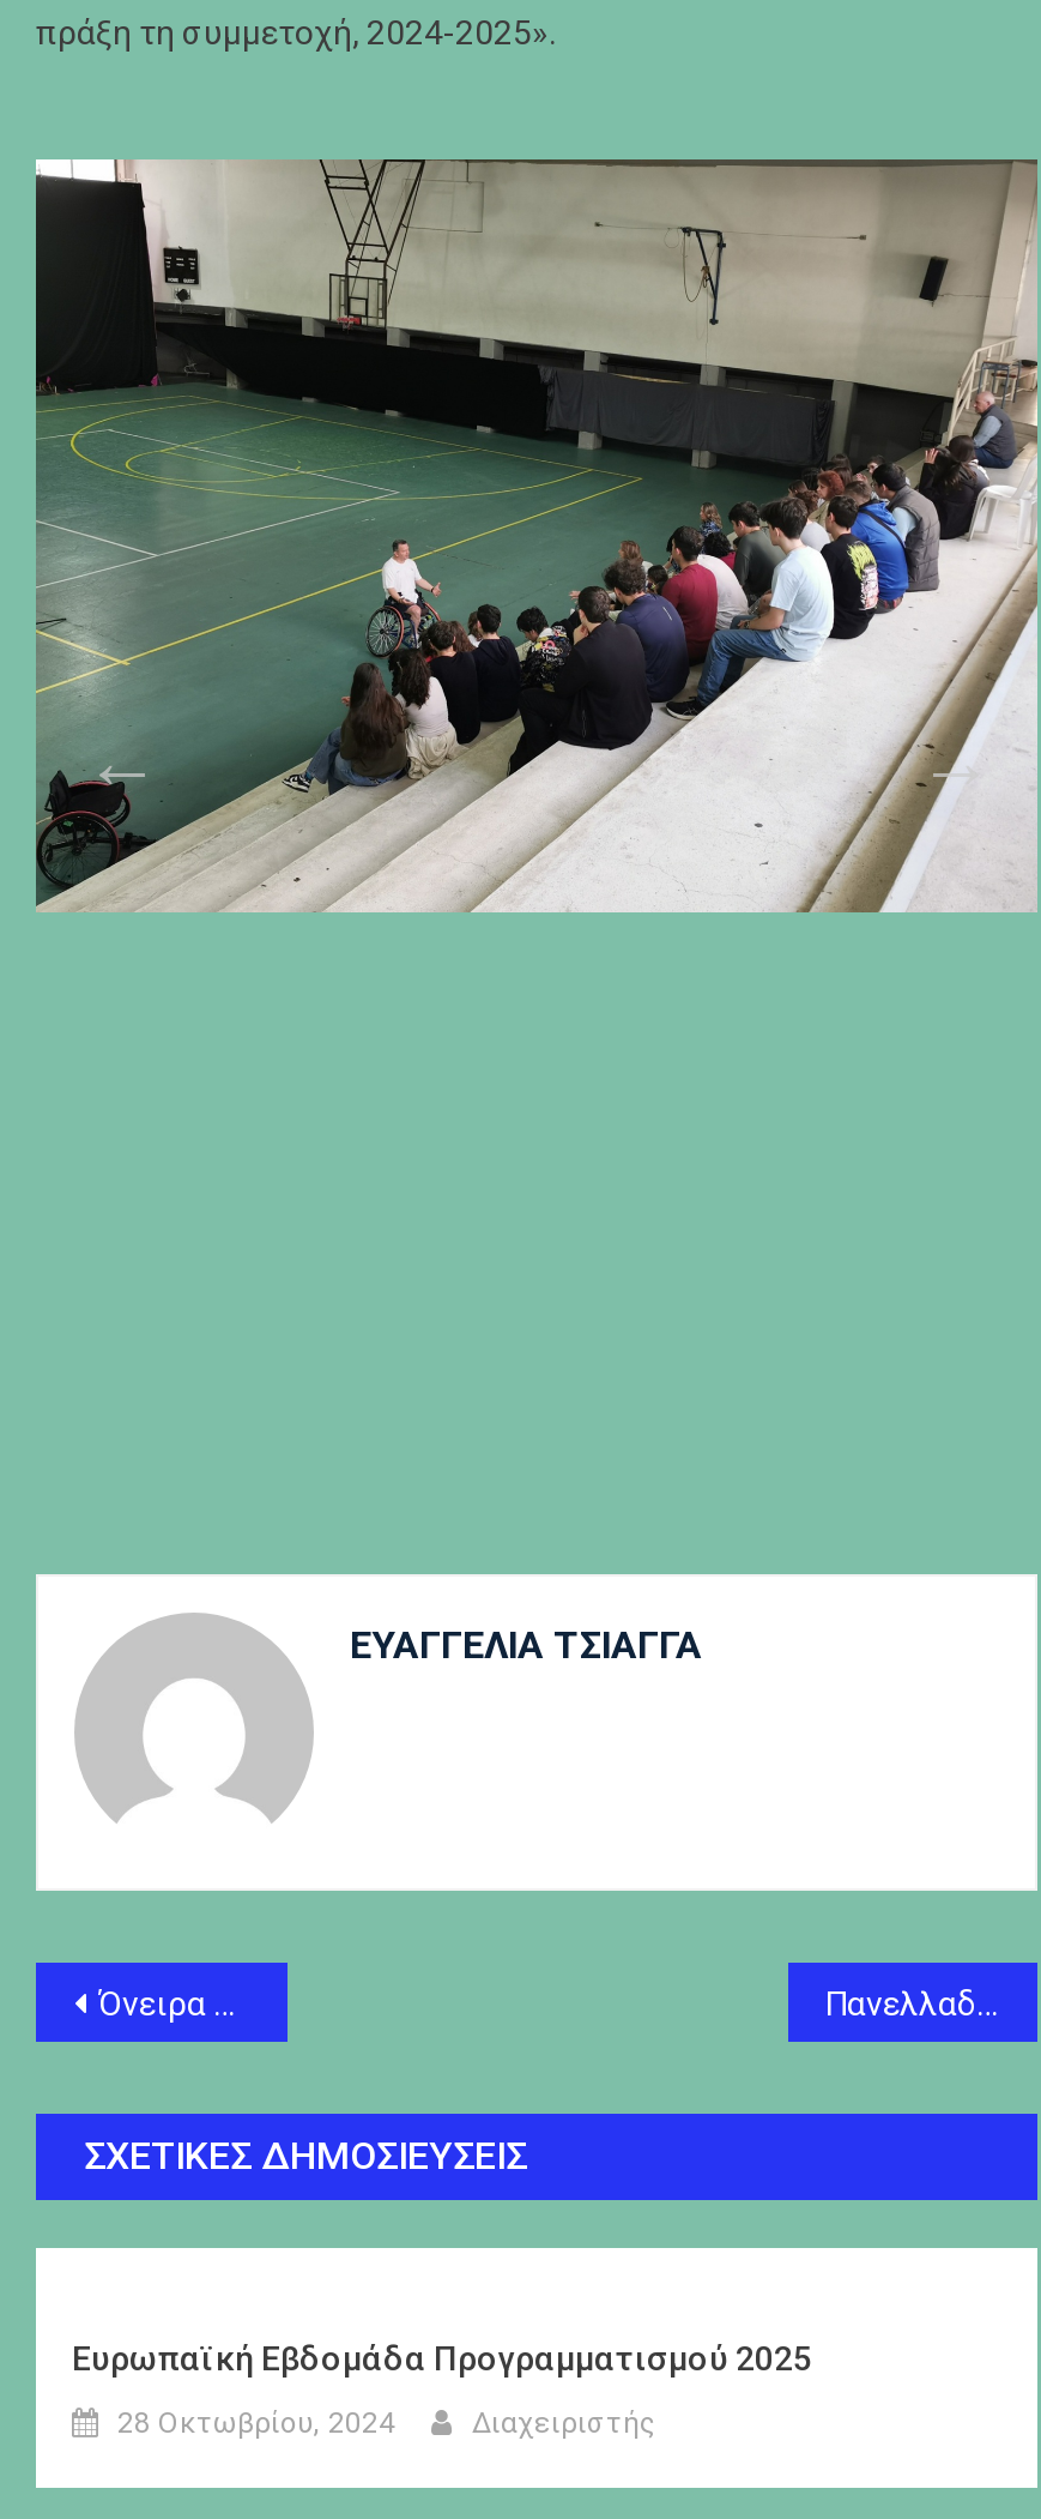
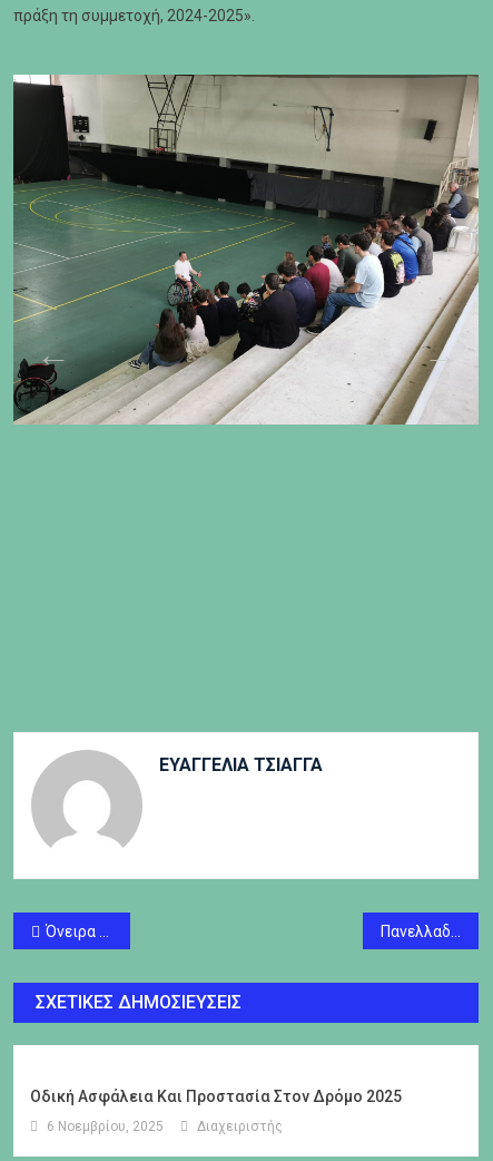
- Ευρωπαϊκή Εβδομάδα Προγραμματισμού 2025
+ Οδική Ασφάλεια Και Προστασία Στον Δρόμο 2025

- 28 Οκτωβρίου, 2024
+ 6 Νοεμβρίου, 2025
